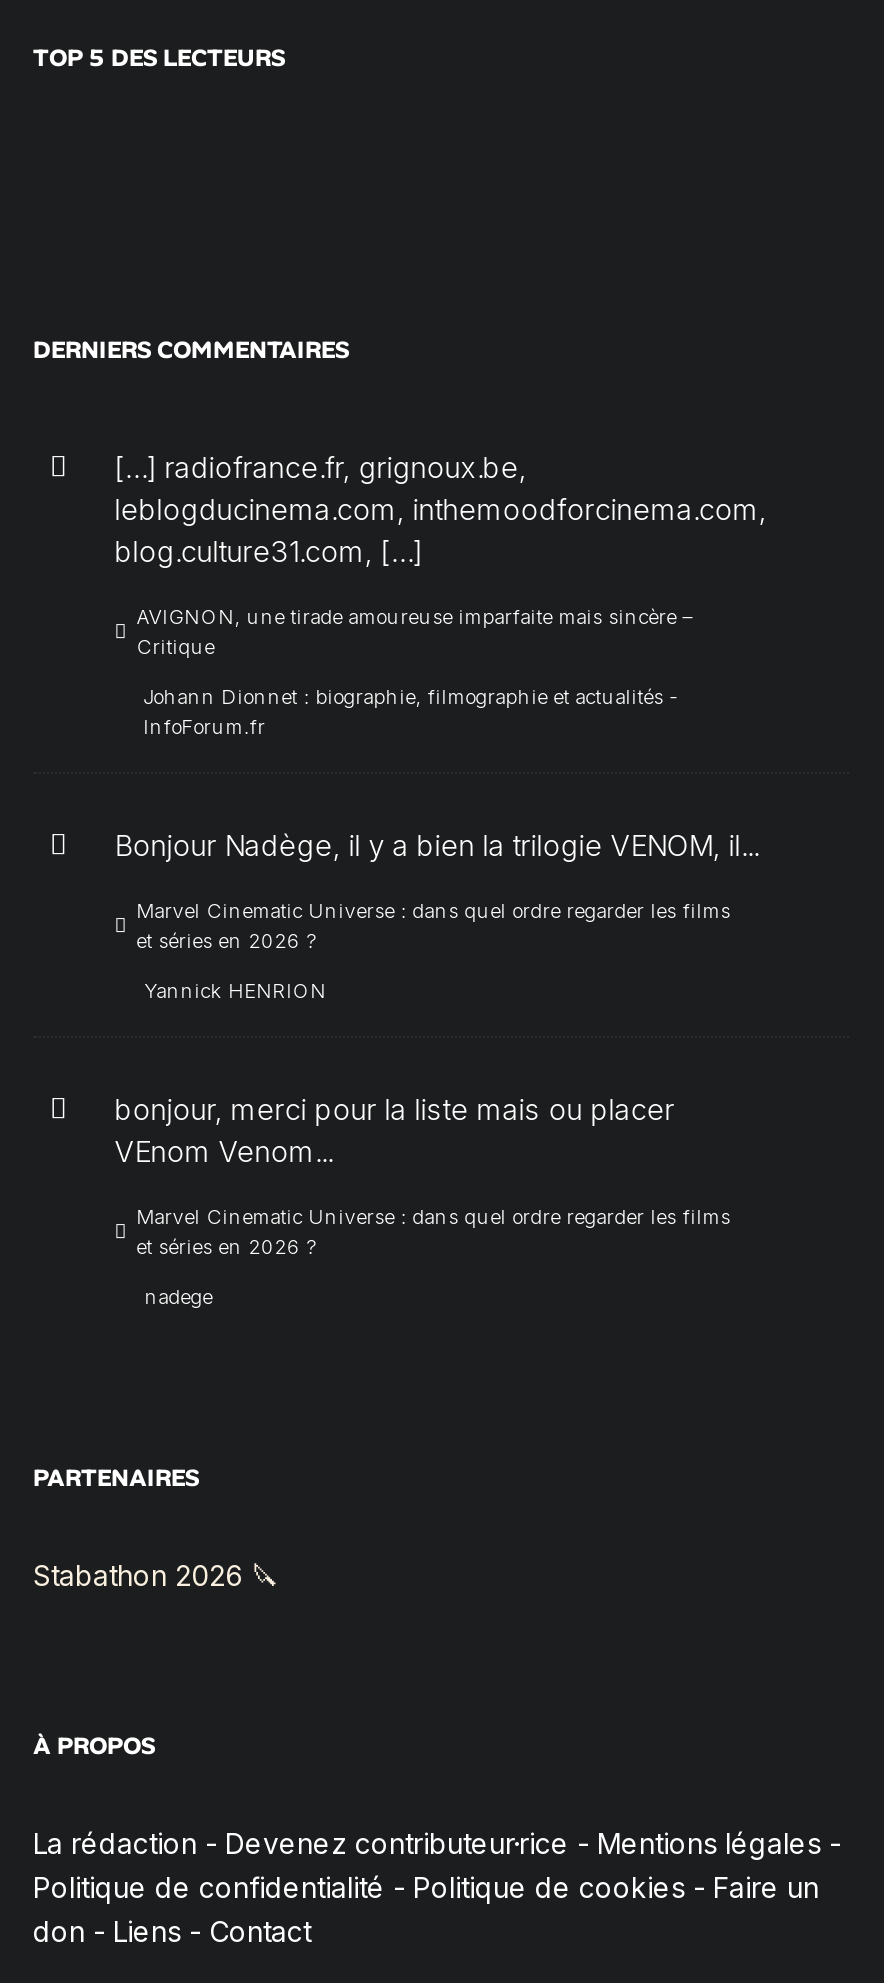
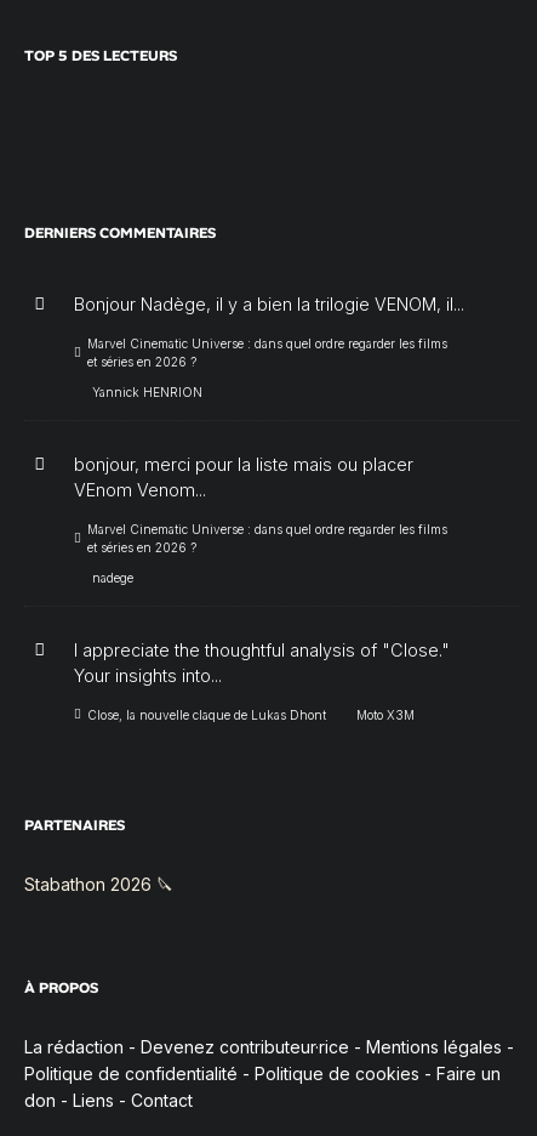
- […] radiofrance.fr, grignoux.be,
- leblogducinema.com, inthemoodforcinema.com,
- blog.culture31.com, […]
- AVIGNON, une tirade amoureuse imparfaite mais sincère –
- Critique
- Johann Dionnet : biographie, filmographie et actualités -
- InfoForum.fr

moved up: Bonjour Nadège, il y a bien la trilogie VENOM, il... | Marvel Cinematic Universe : dans quel ordre regarder les films | et séries en 2026 ? | ... | et séries en 2026 ? | nadege

+ I appreciate the thoughtful analysis of "Close."
+ Your insights into...
+ Close, la nouvelle claque de Lukas Dhont
+ Moto X3M
